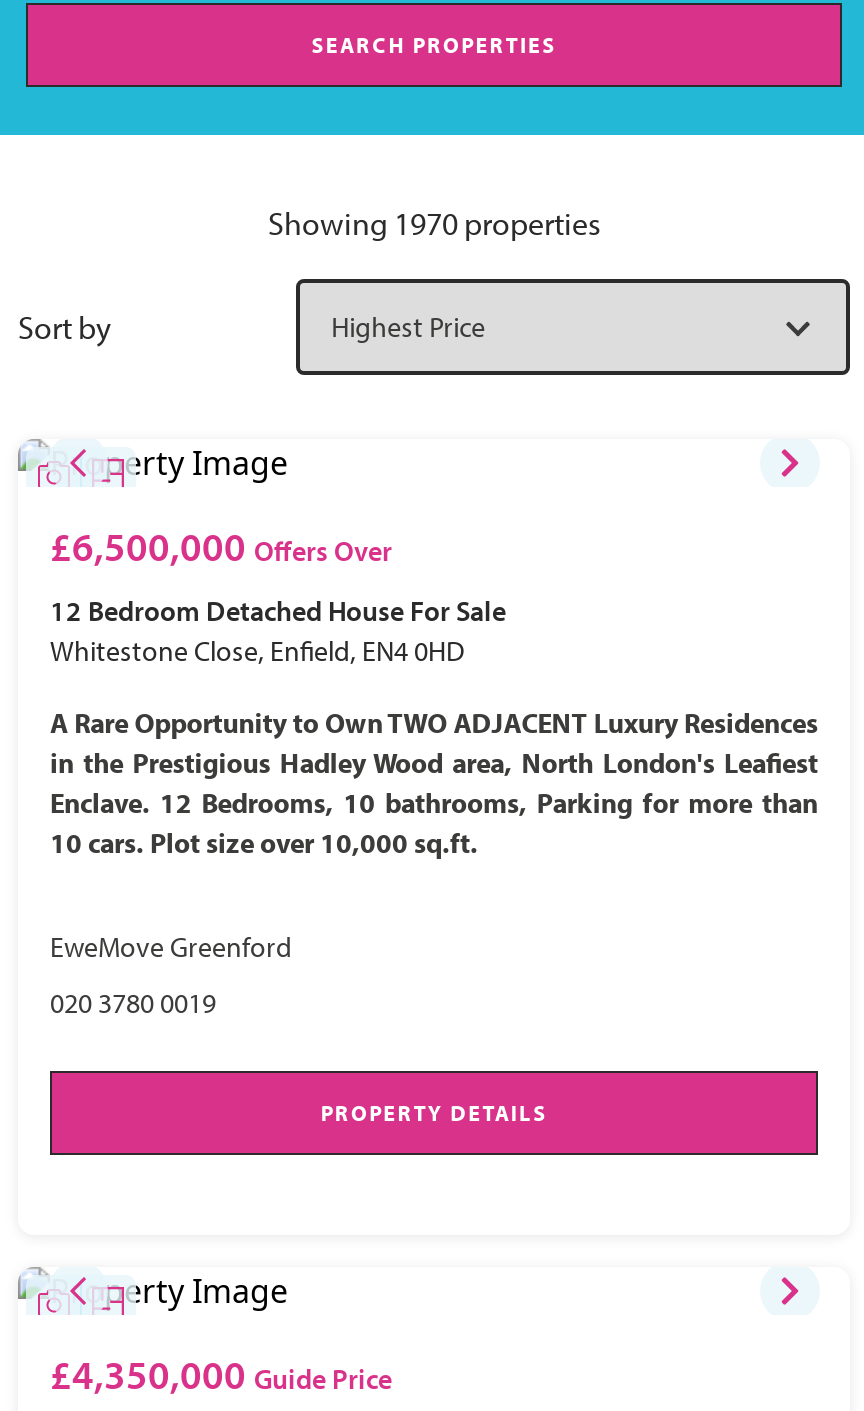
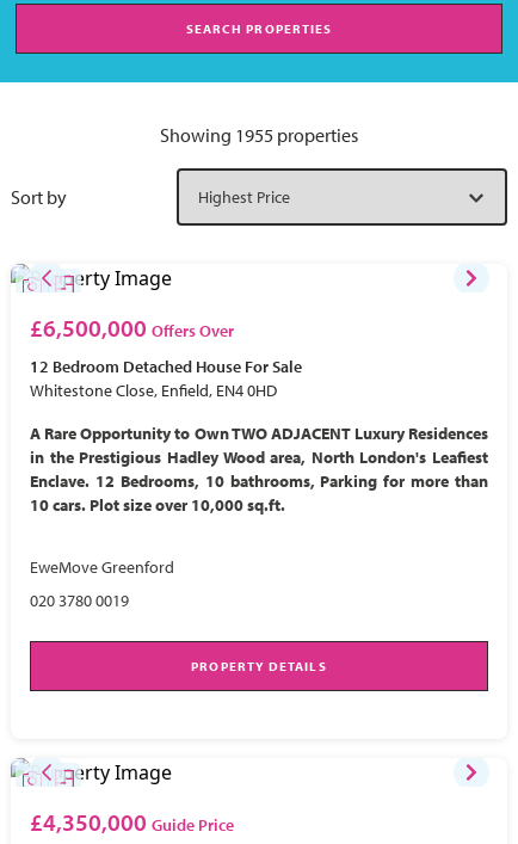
- Showing 1970 properties
+ Showing 1955 properties
